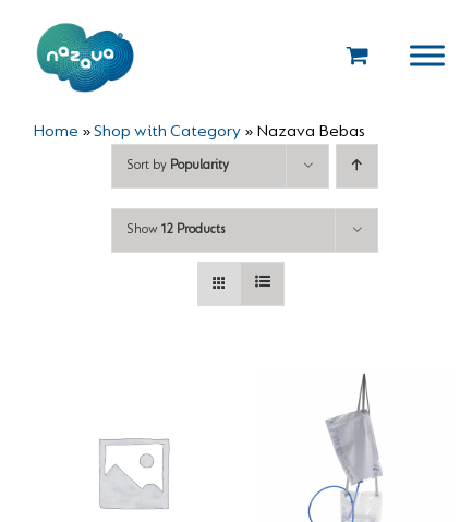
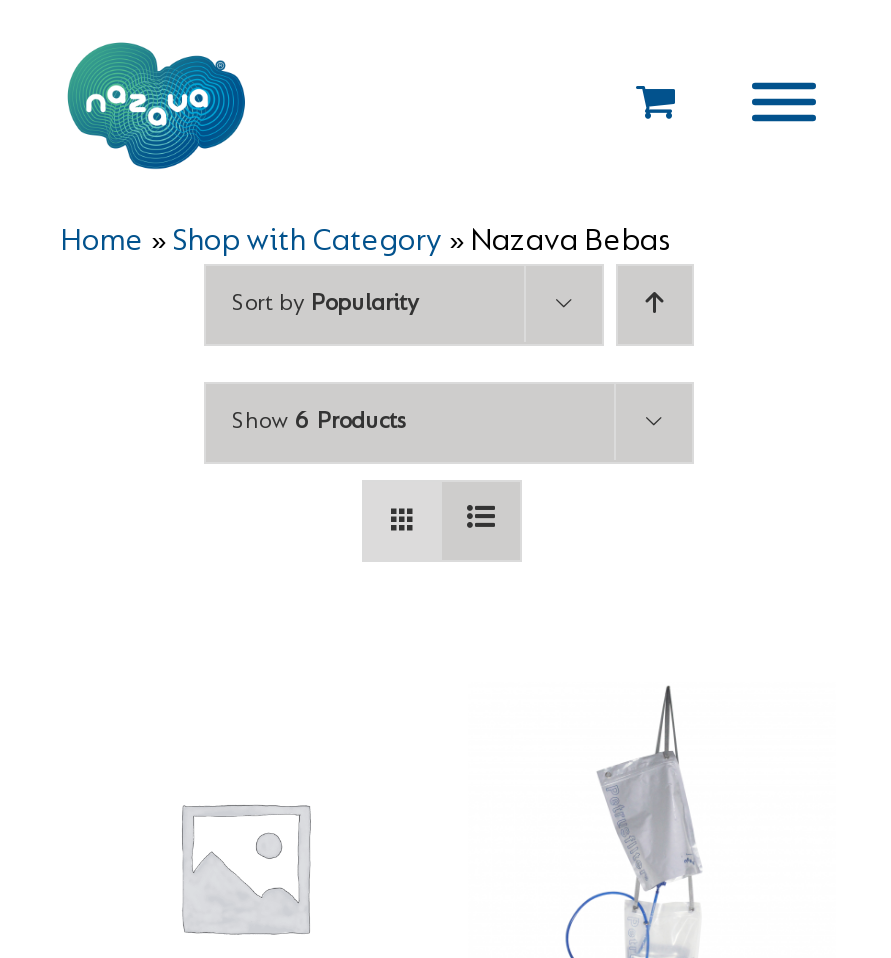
- Show 12 Products
+ Show 6 Products
